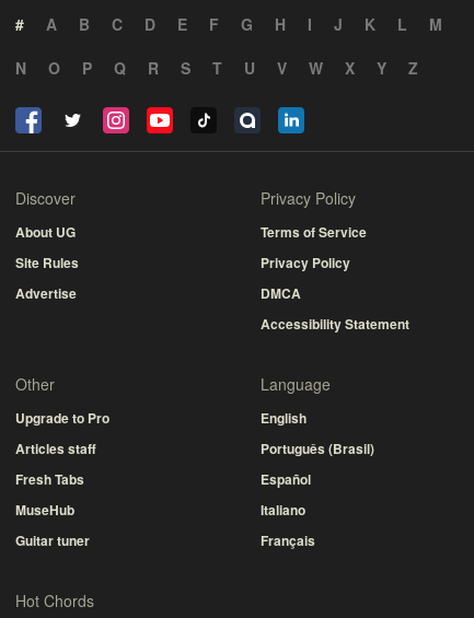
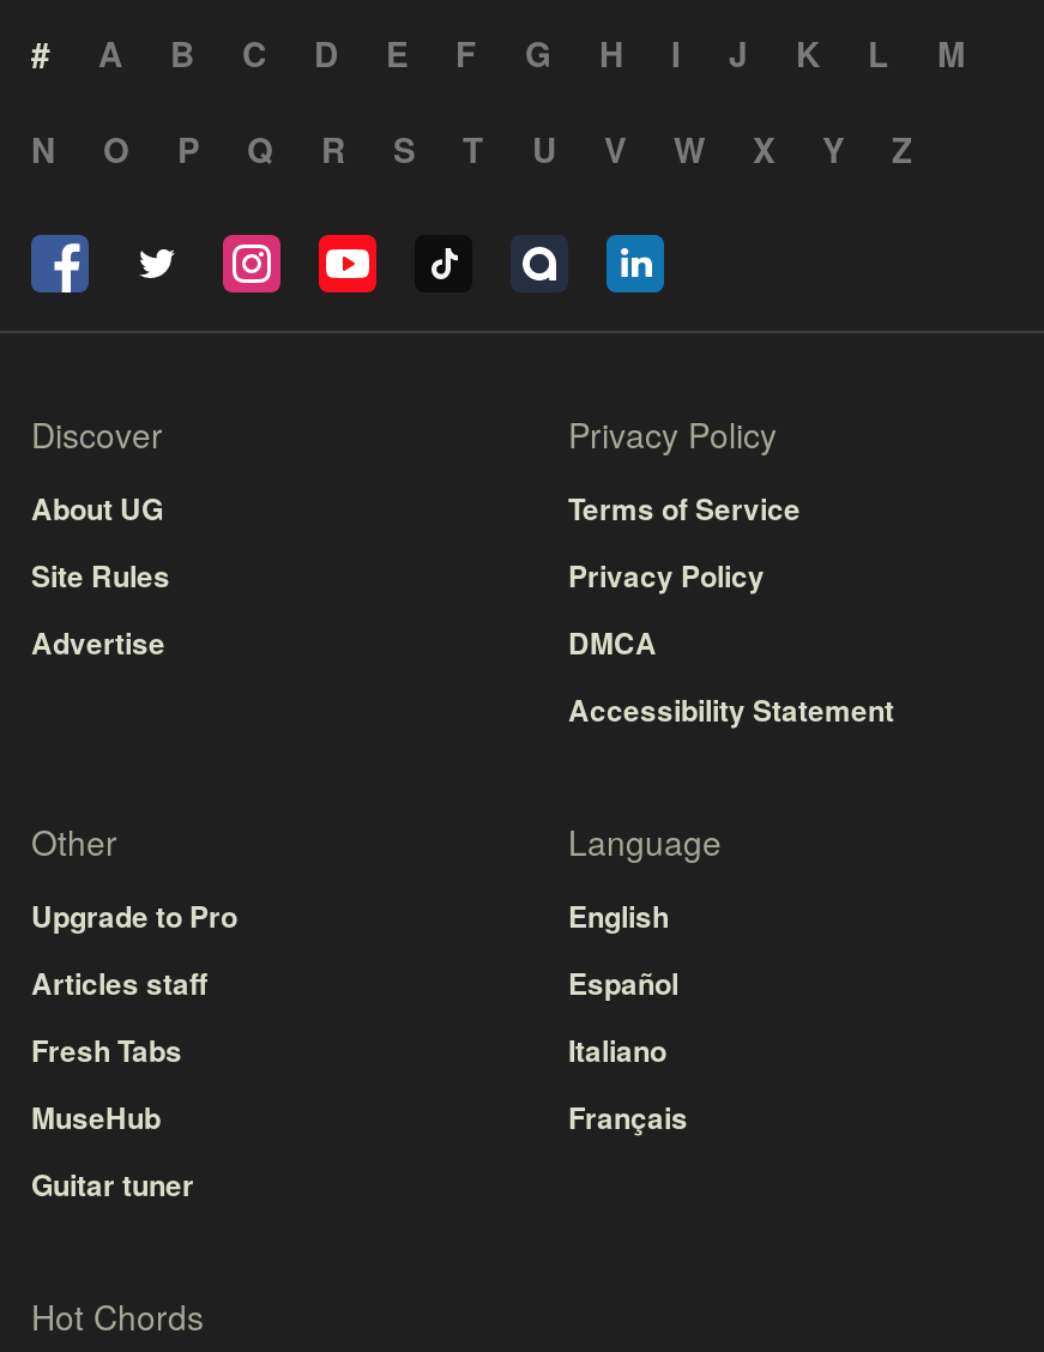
- Português (Brasil)

moved up: Español | Italiano | Français
